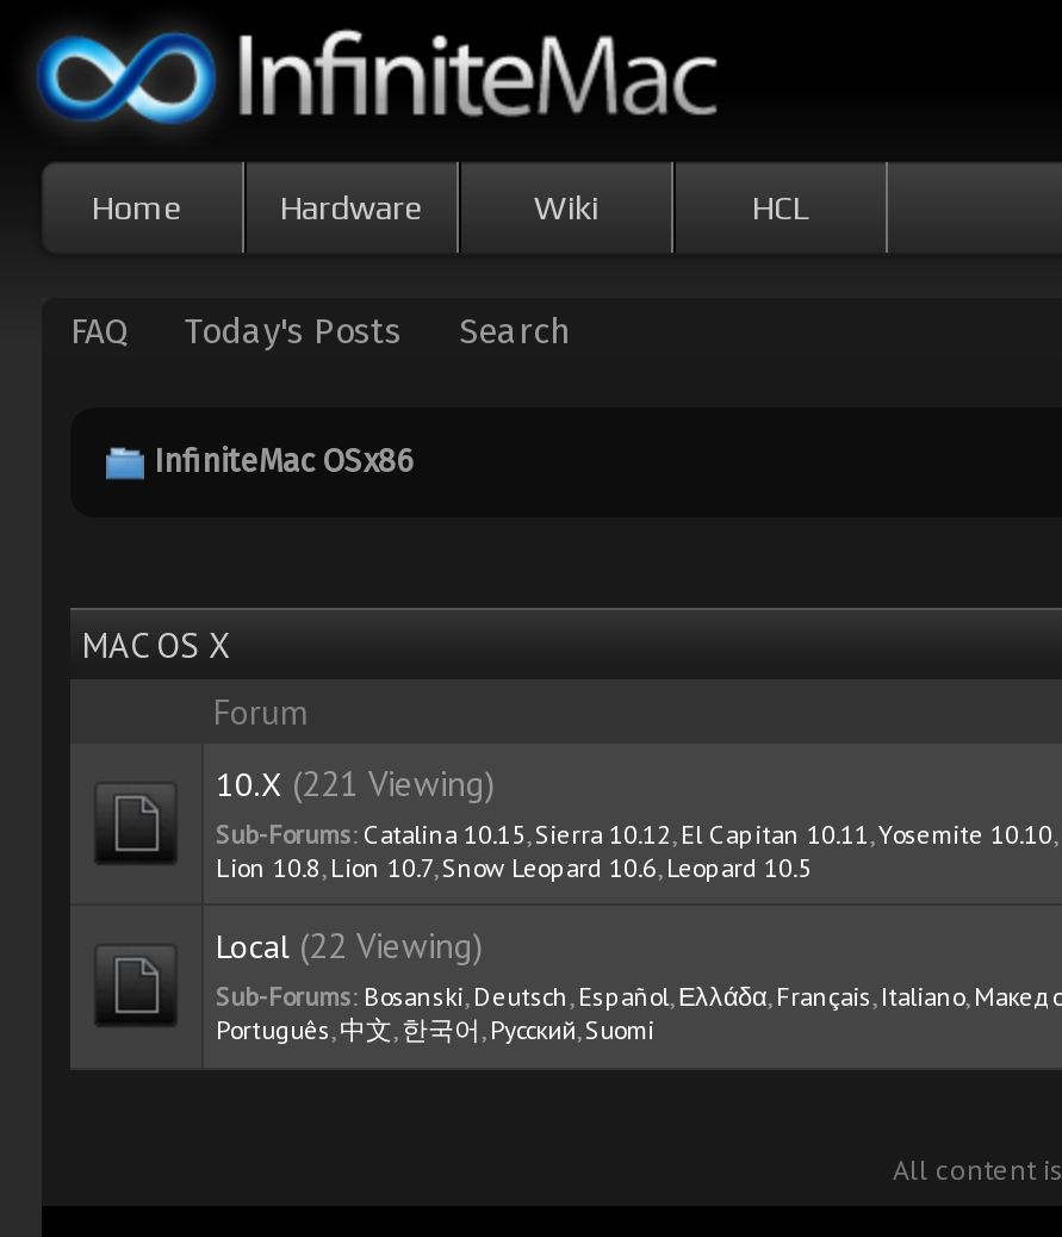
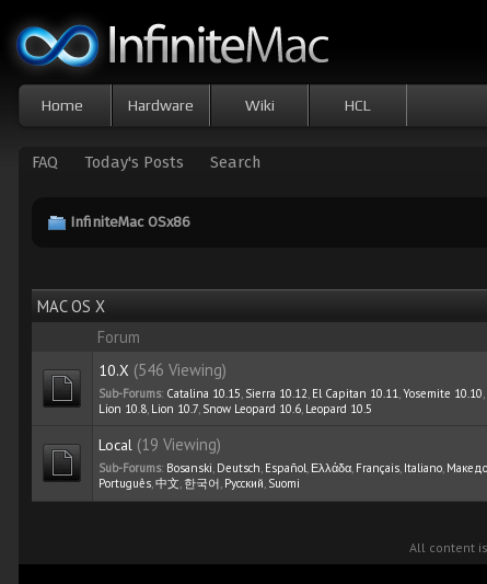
- 10.X (221 Viewing)
+ 10.X (546 Viewing)

- Local (22 Viewing)
+ Local (19 Viewing)
